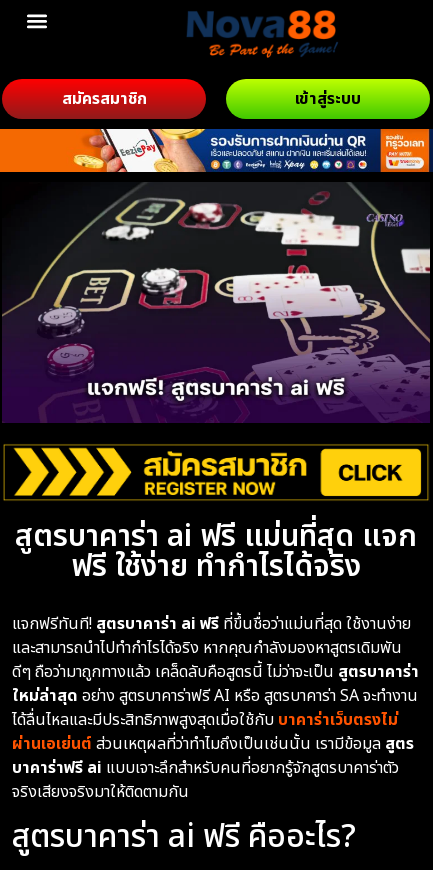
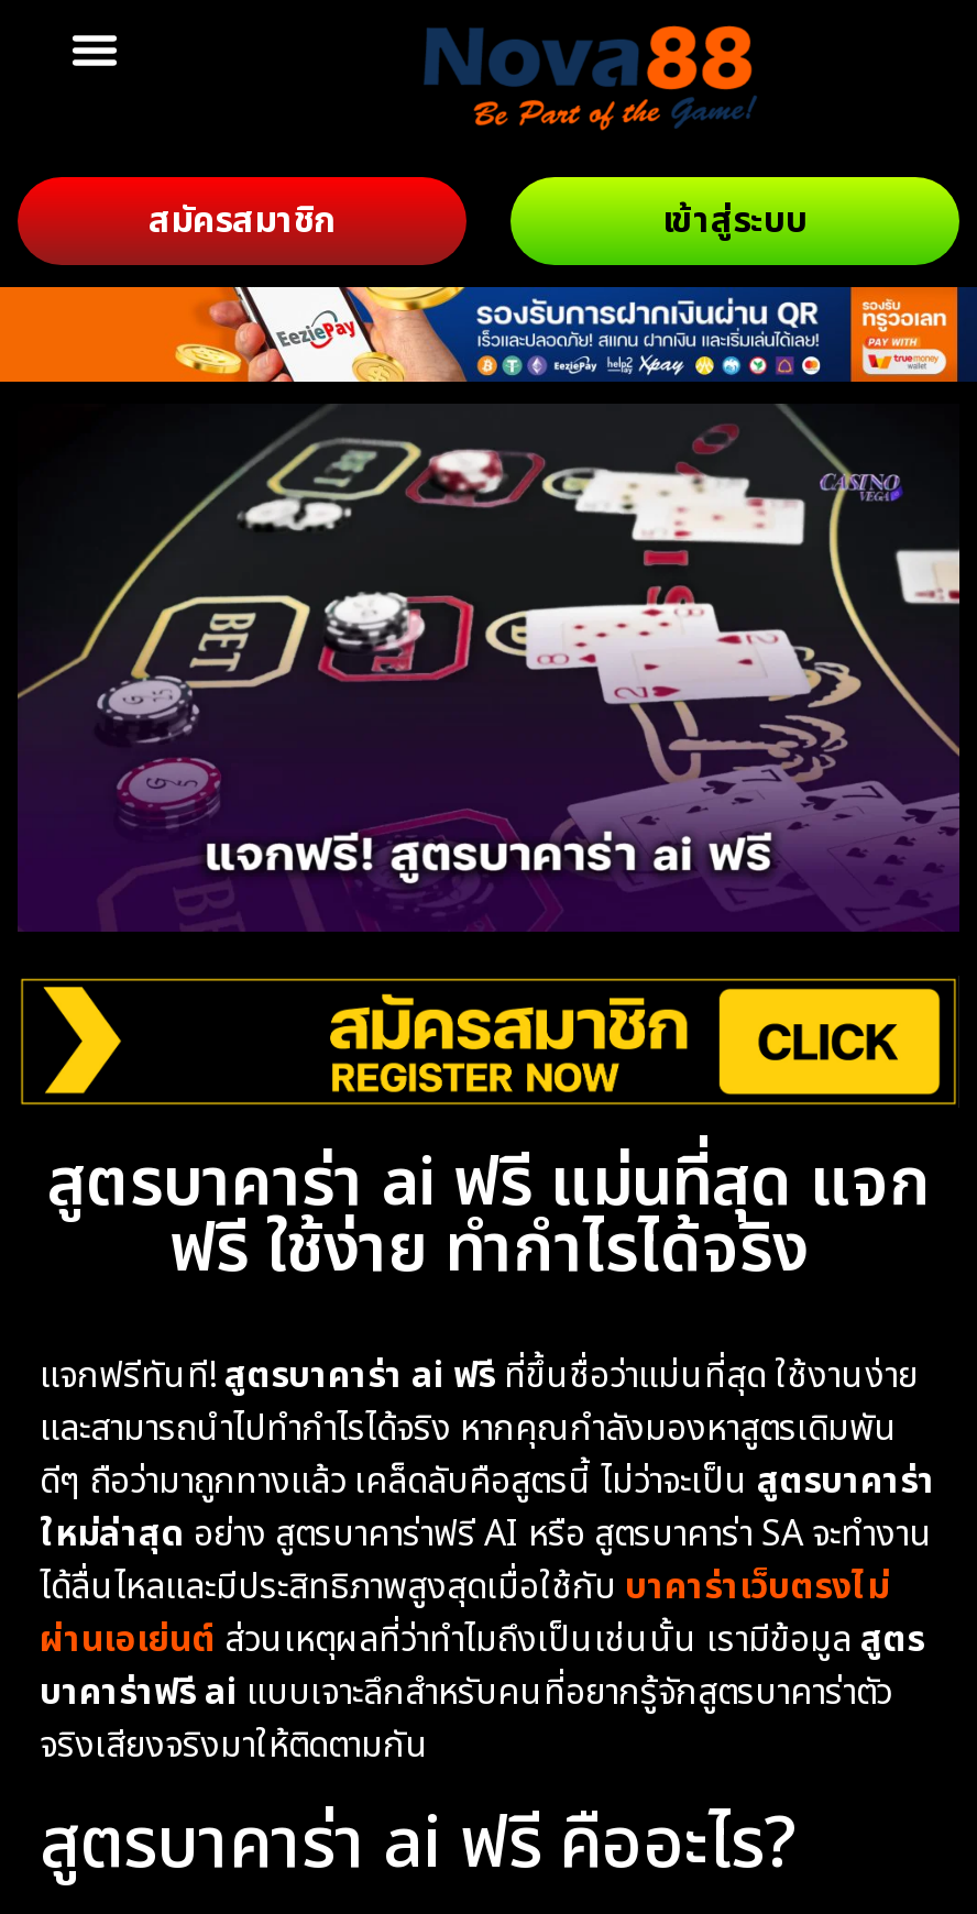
- [image]
